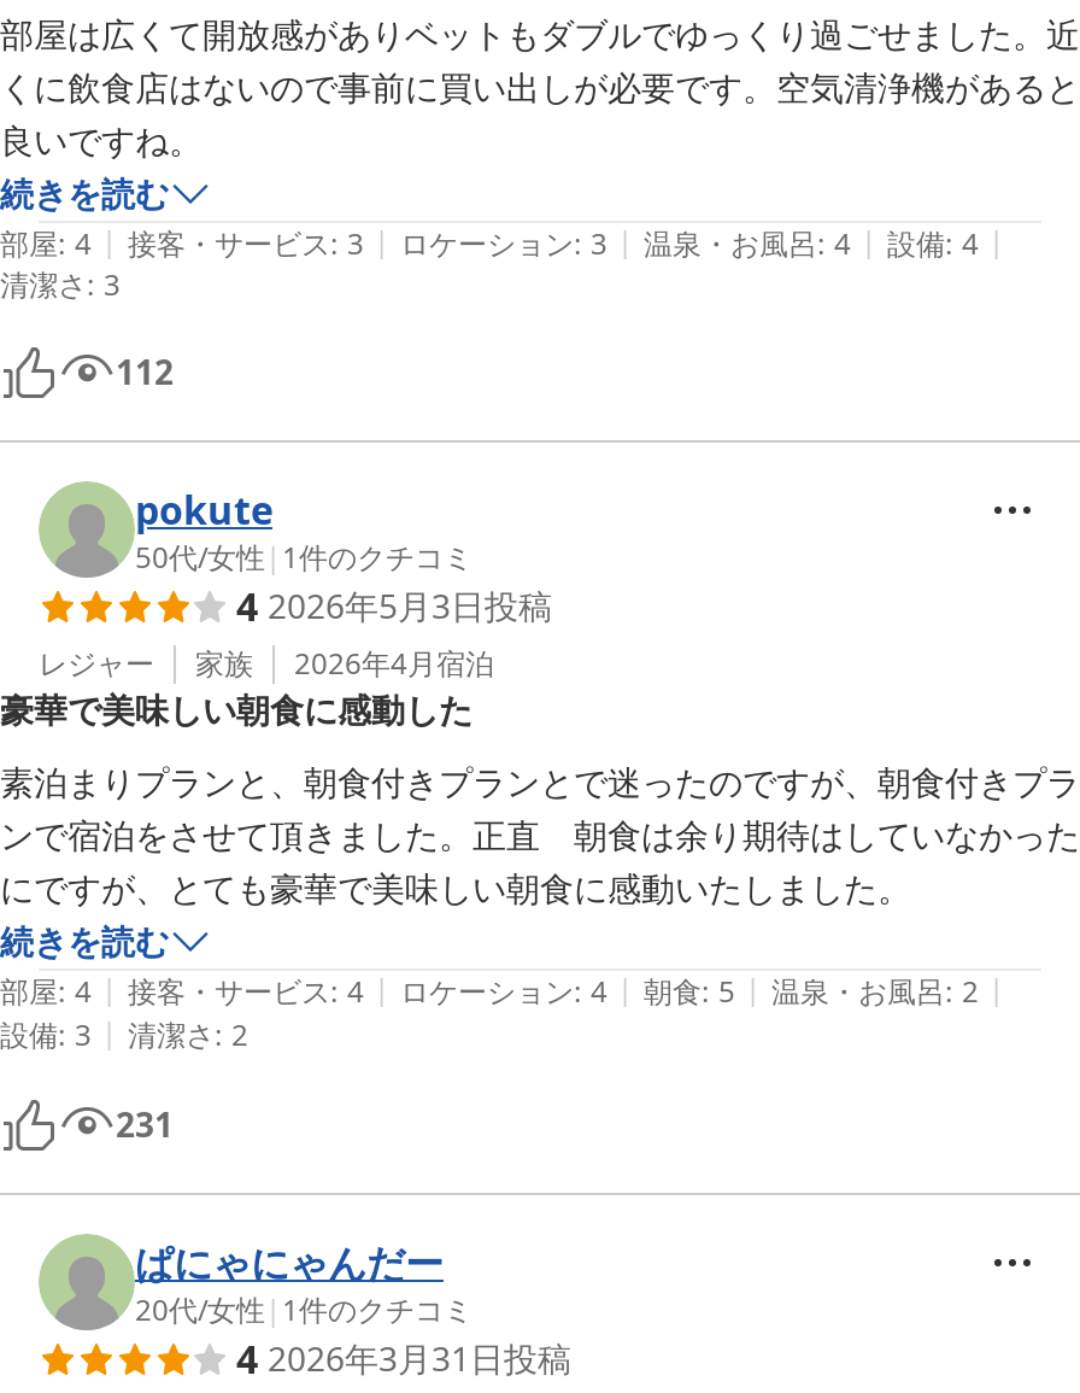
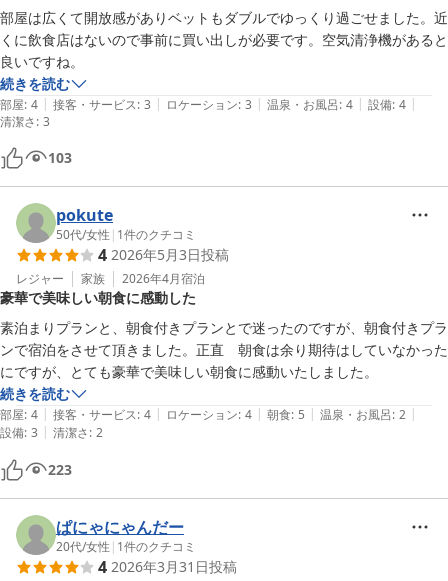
- 112
+ 103

- 231
+ 223
